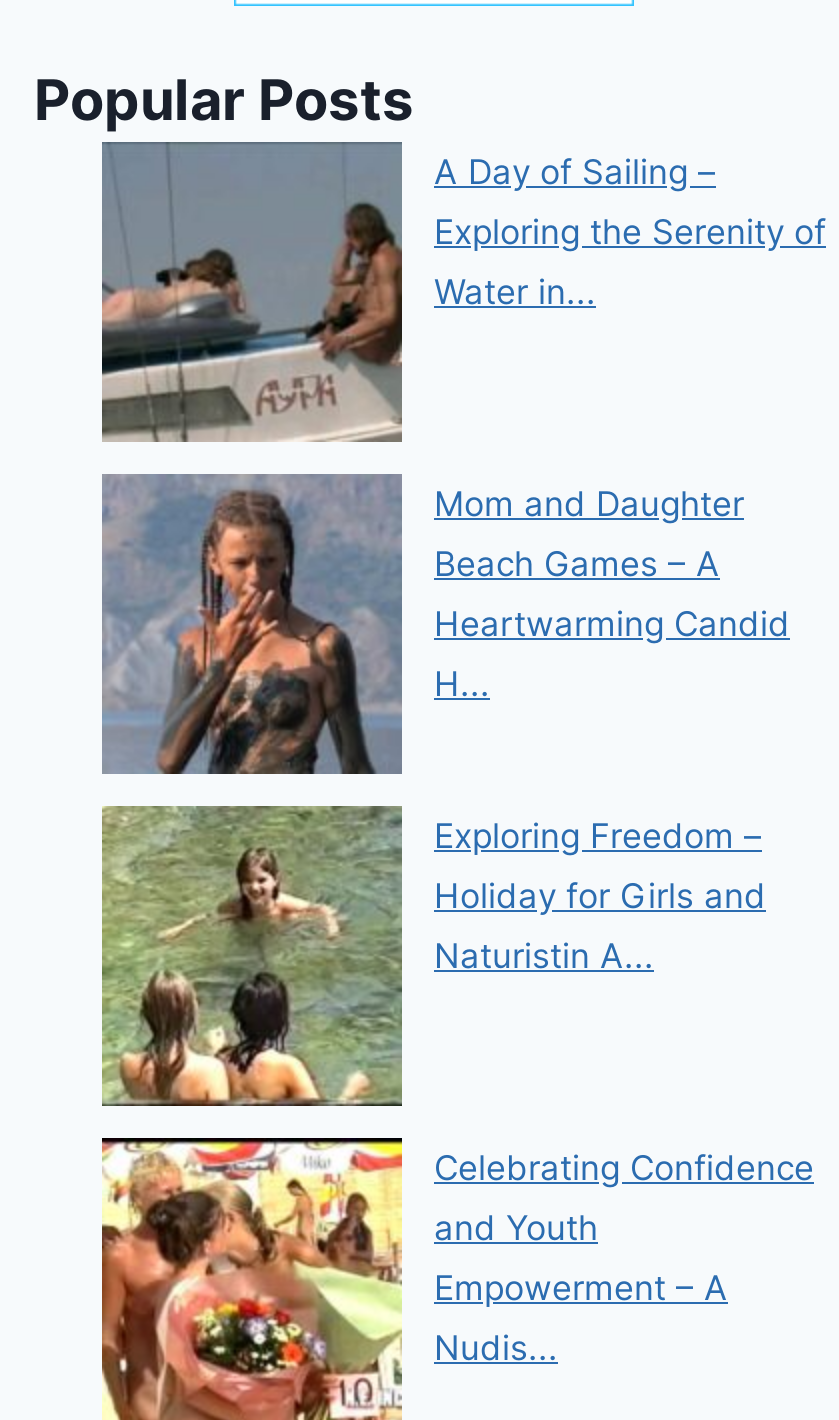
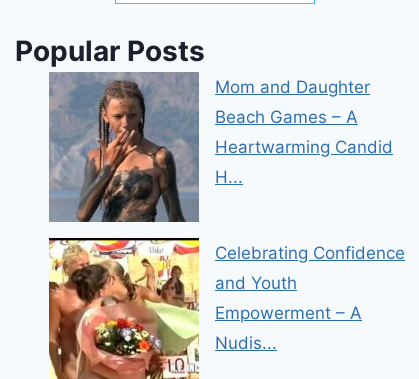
- [image]
- A Day of Sailing –
- Exploring the Serenity of
- Water in...

- [image]
- Exploring Freedom –
- Holiday for Girls and
- Naturistin A...
